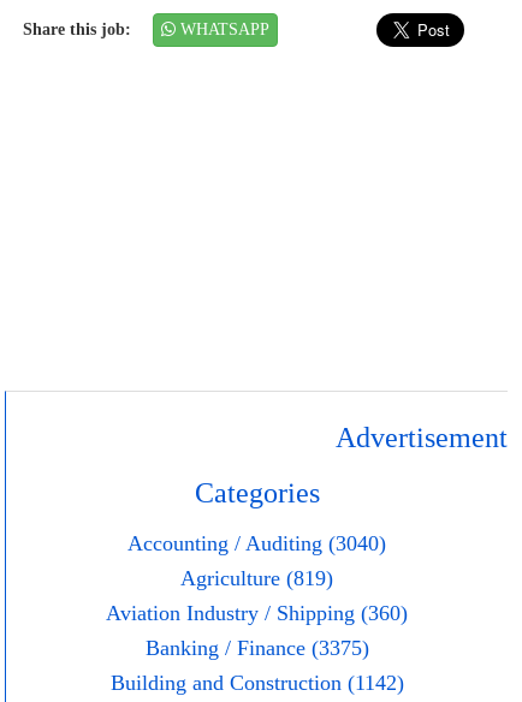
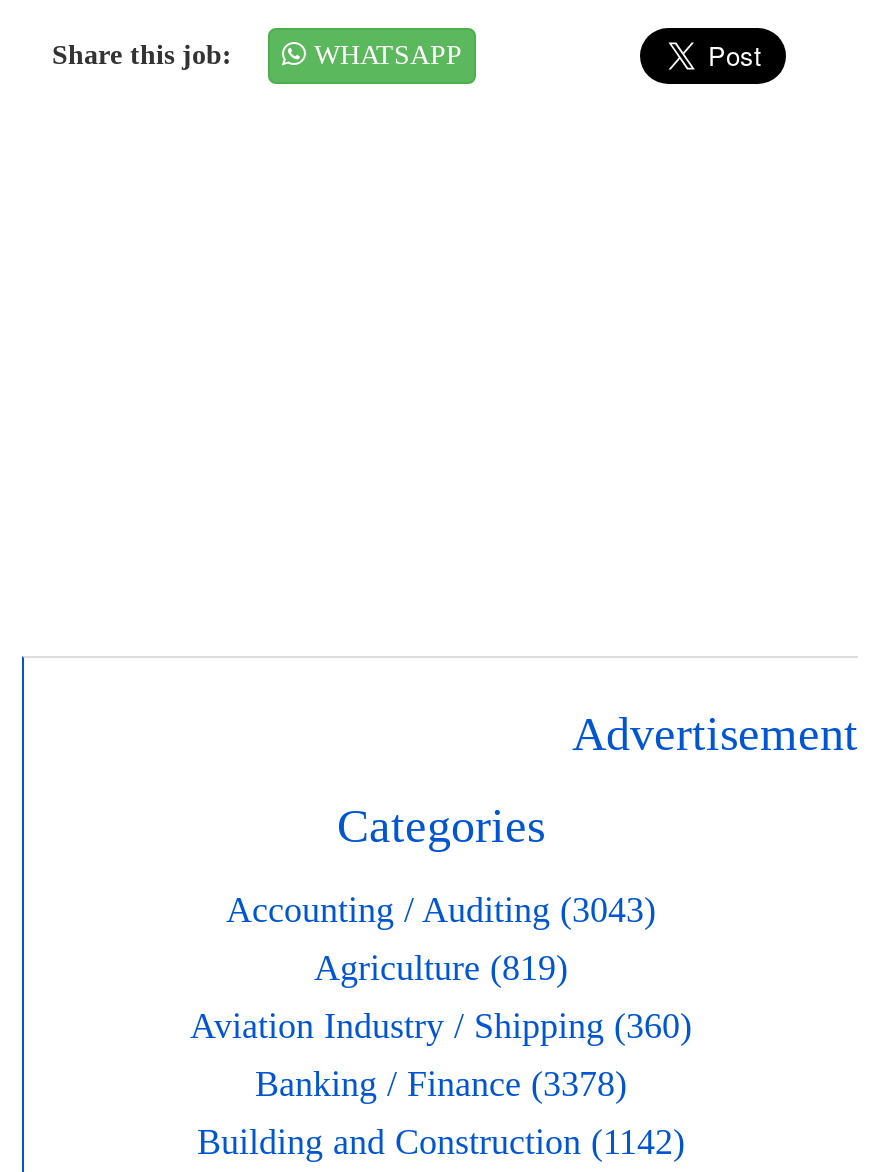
- Accounting / Auditing (3040)
+ Accounting / Auditing (3043)

- Banking / Finance (3375)
+ Banking / Finance (3378)
